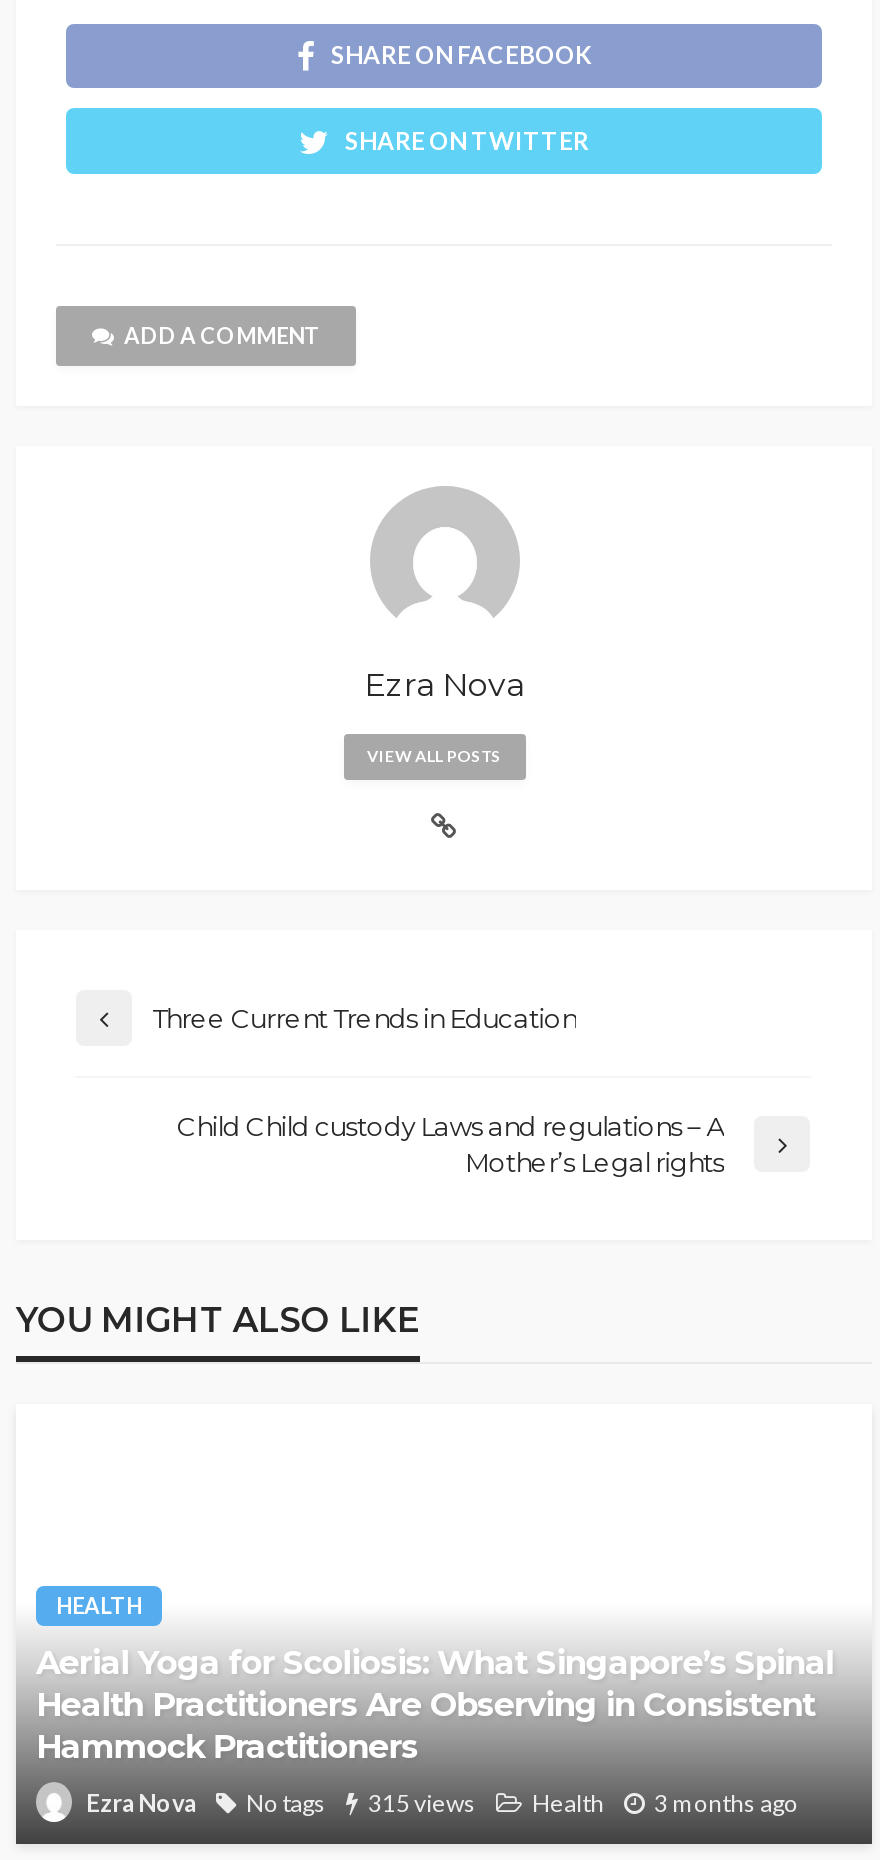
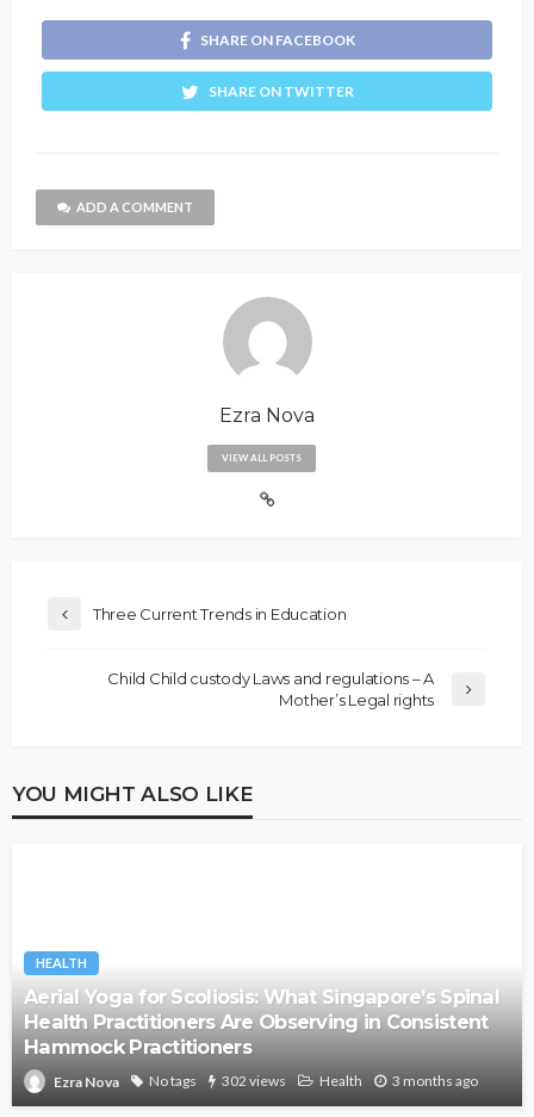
- Ezra Nova No tags 315 views Health 3 months ago
+ Ezra Nova No tags 302 views Health 3 months ago
